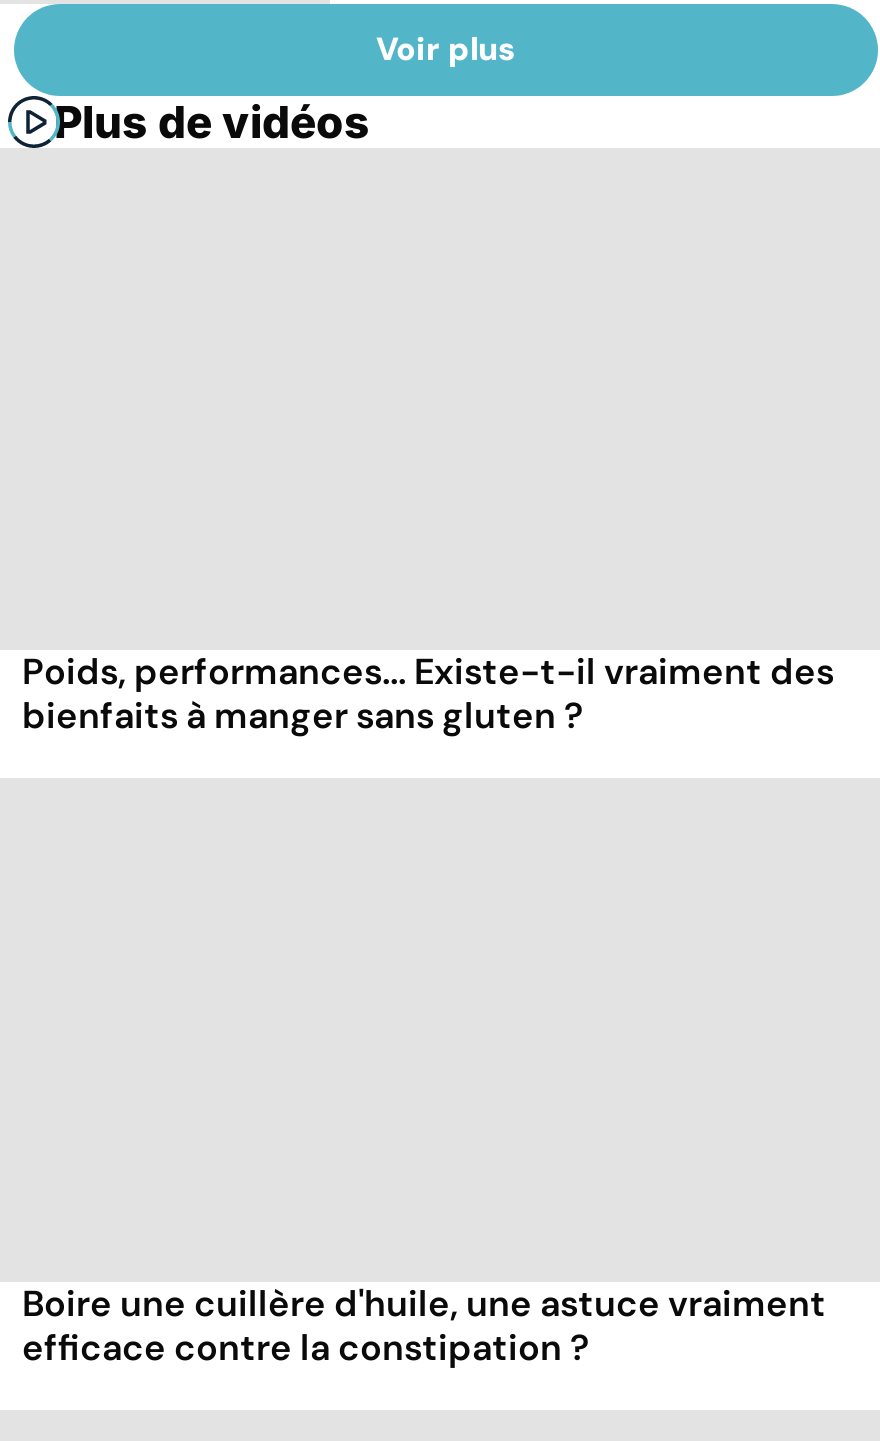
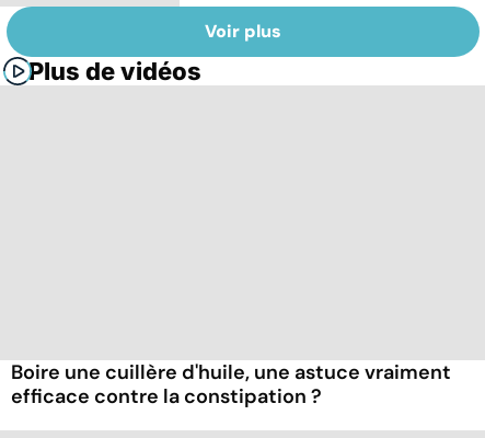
- Poids, performances... Existe-t-il vraiment des
- bienfaits à manger sans gluten ?
